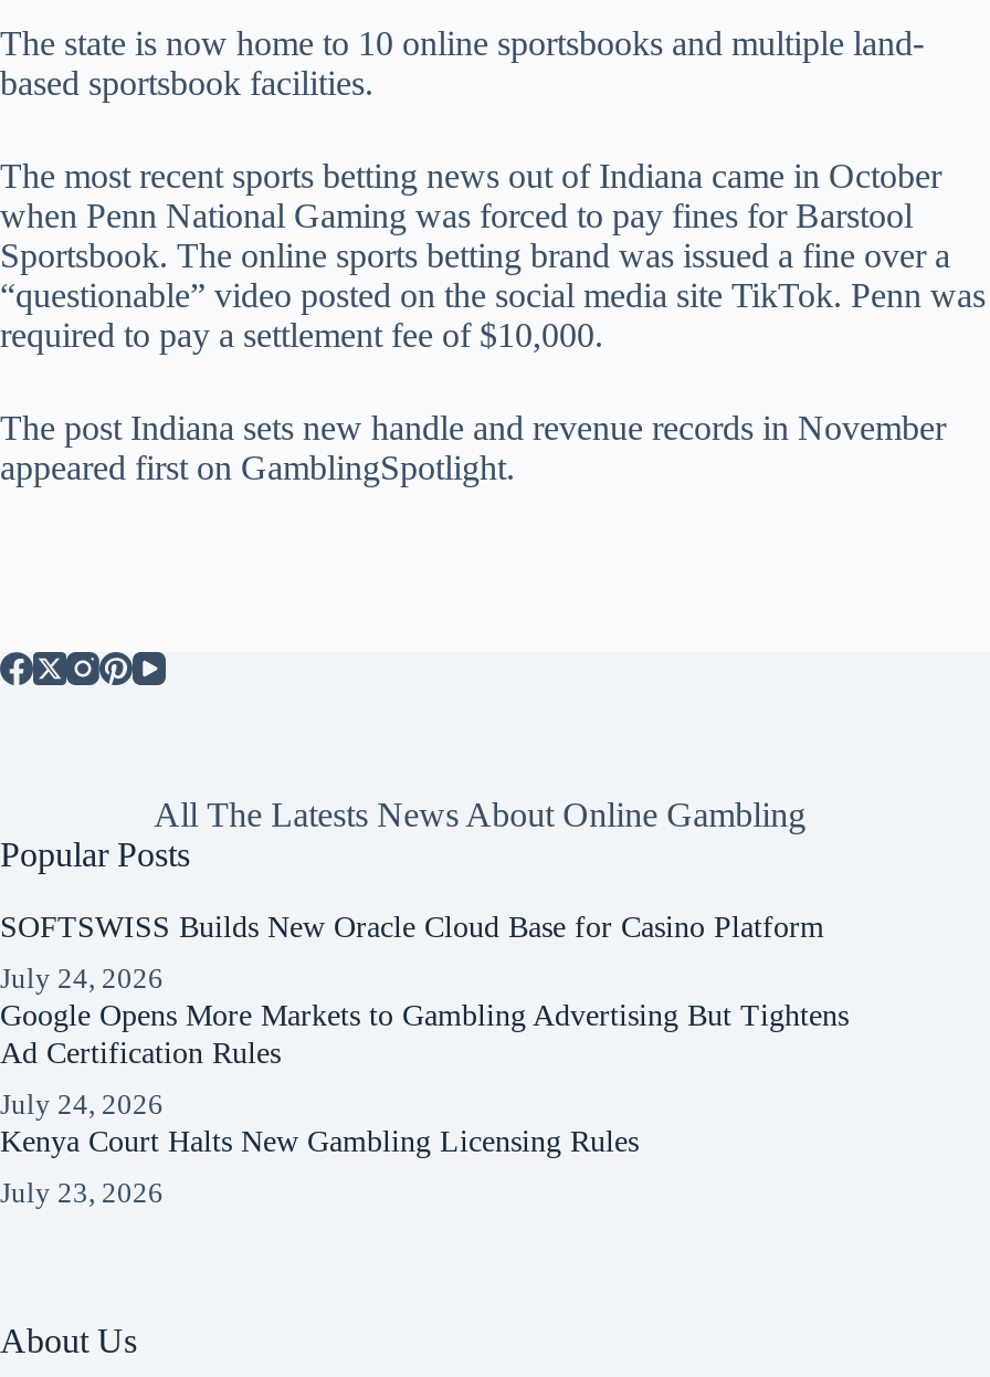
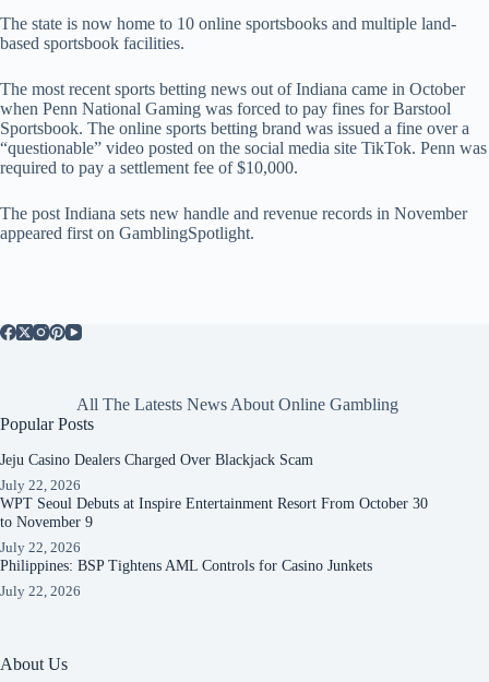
- SOFTSWISS Builds New Oracle Cloud Base for Casino Platform
+ Jeju Casino Dealers Charged Over Blackjack Scam

- July 24, 2026
- Google Opens More Markets to Gambling Advertising But Tightens
- Ad Certification Rules
+ July 22, 2026
+ WPT Seoul Debuts at Inspire Entertainment Resort From October 30
+ to November 9

- July 24, 2026
- Kenya Court Halts New Gambling Licensing Rules
+ July 22, 2026
+ Philippines: BSP Tightens AML Controls for Casino Junkets

- July 23, 2026
+ July 22, 2026
